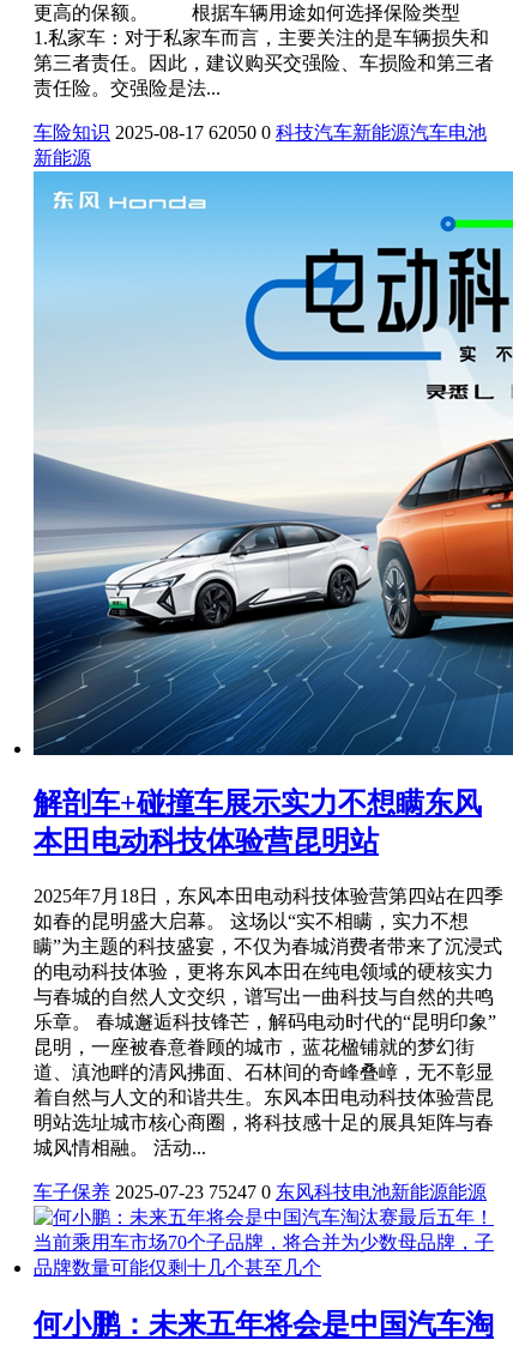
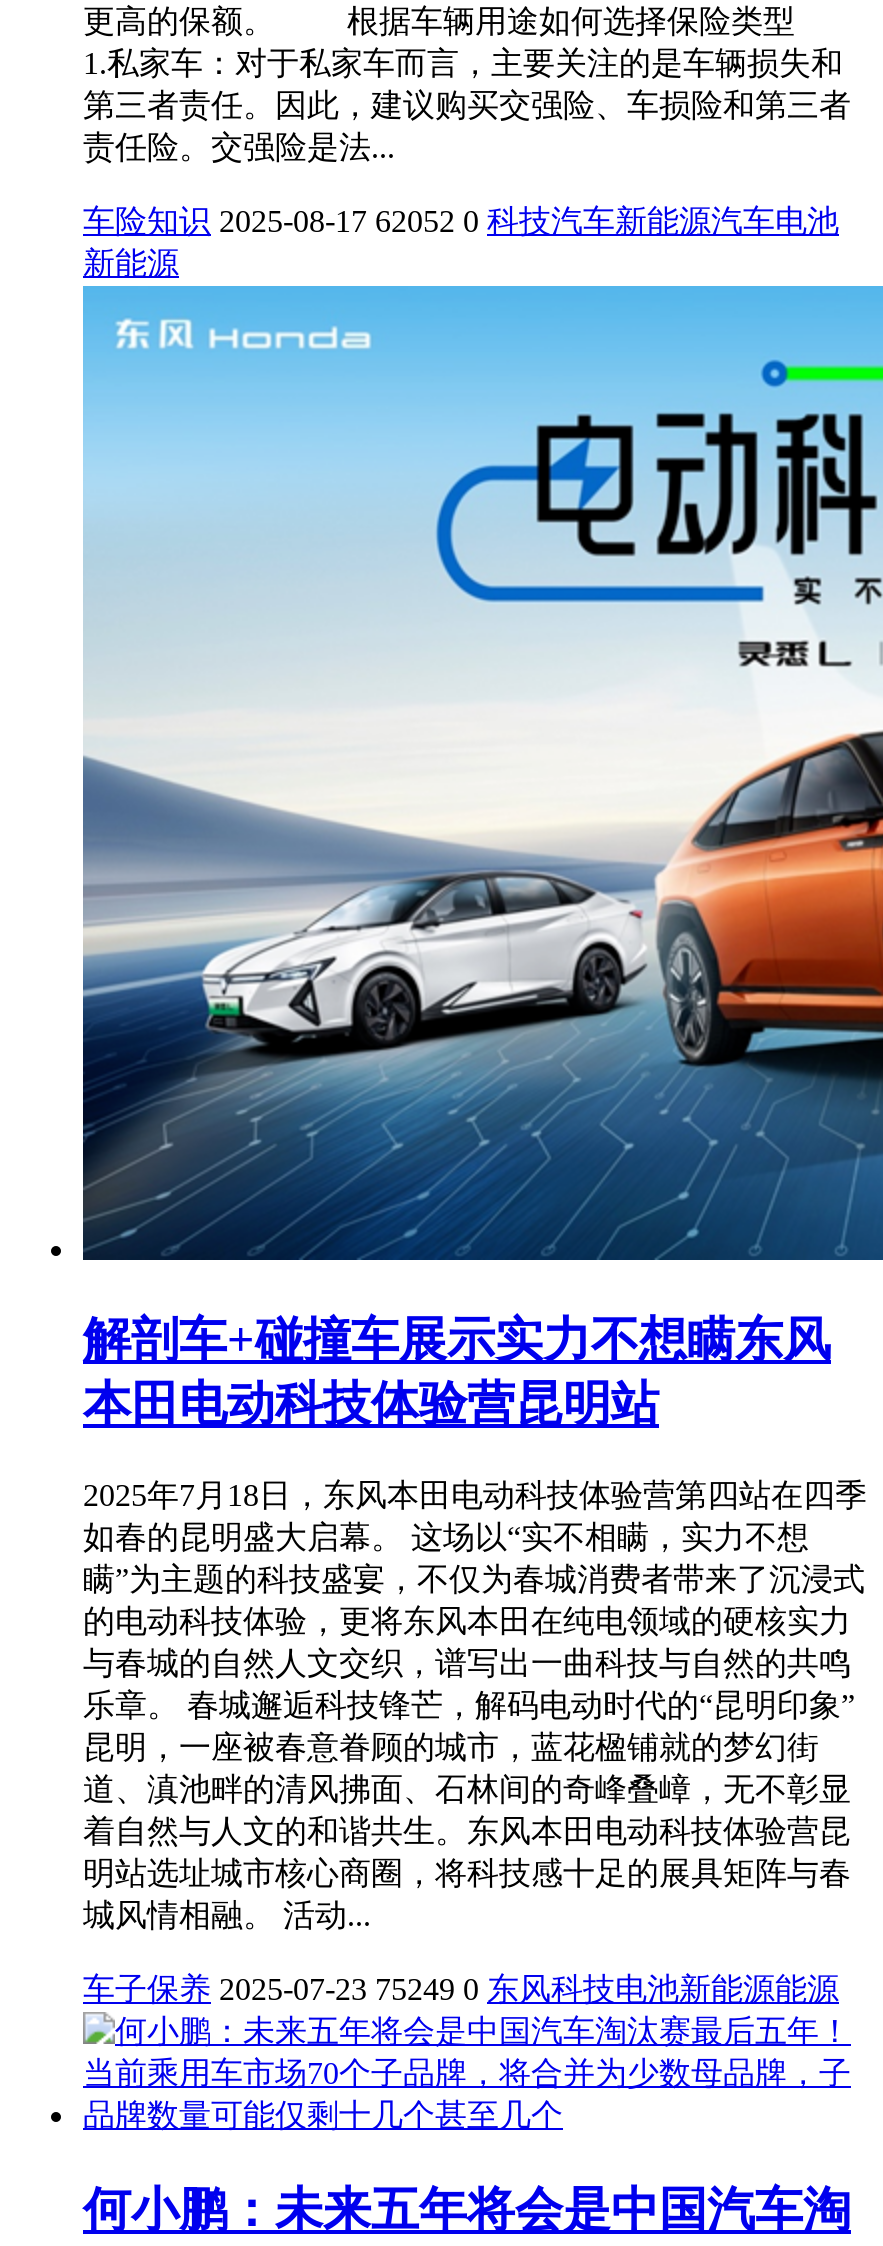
- 车险知识 2025-08-17 62050 0 科技汽车新能源汽车电池
+ 车险知识 2025-08-17 62052 0 科技汽车新能源汽车电池

- 车子保养 2025-07-23 75247 0 东风科技电池新能源能源
+ 车子保养 2025-07-23 75249 0 东风科技电池新能源能源
